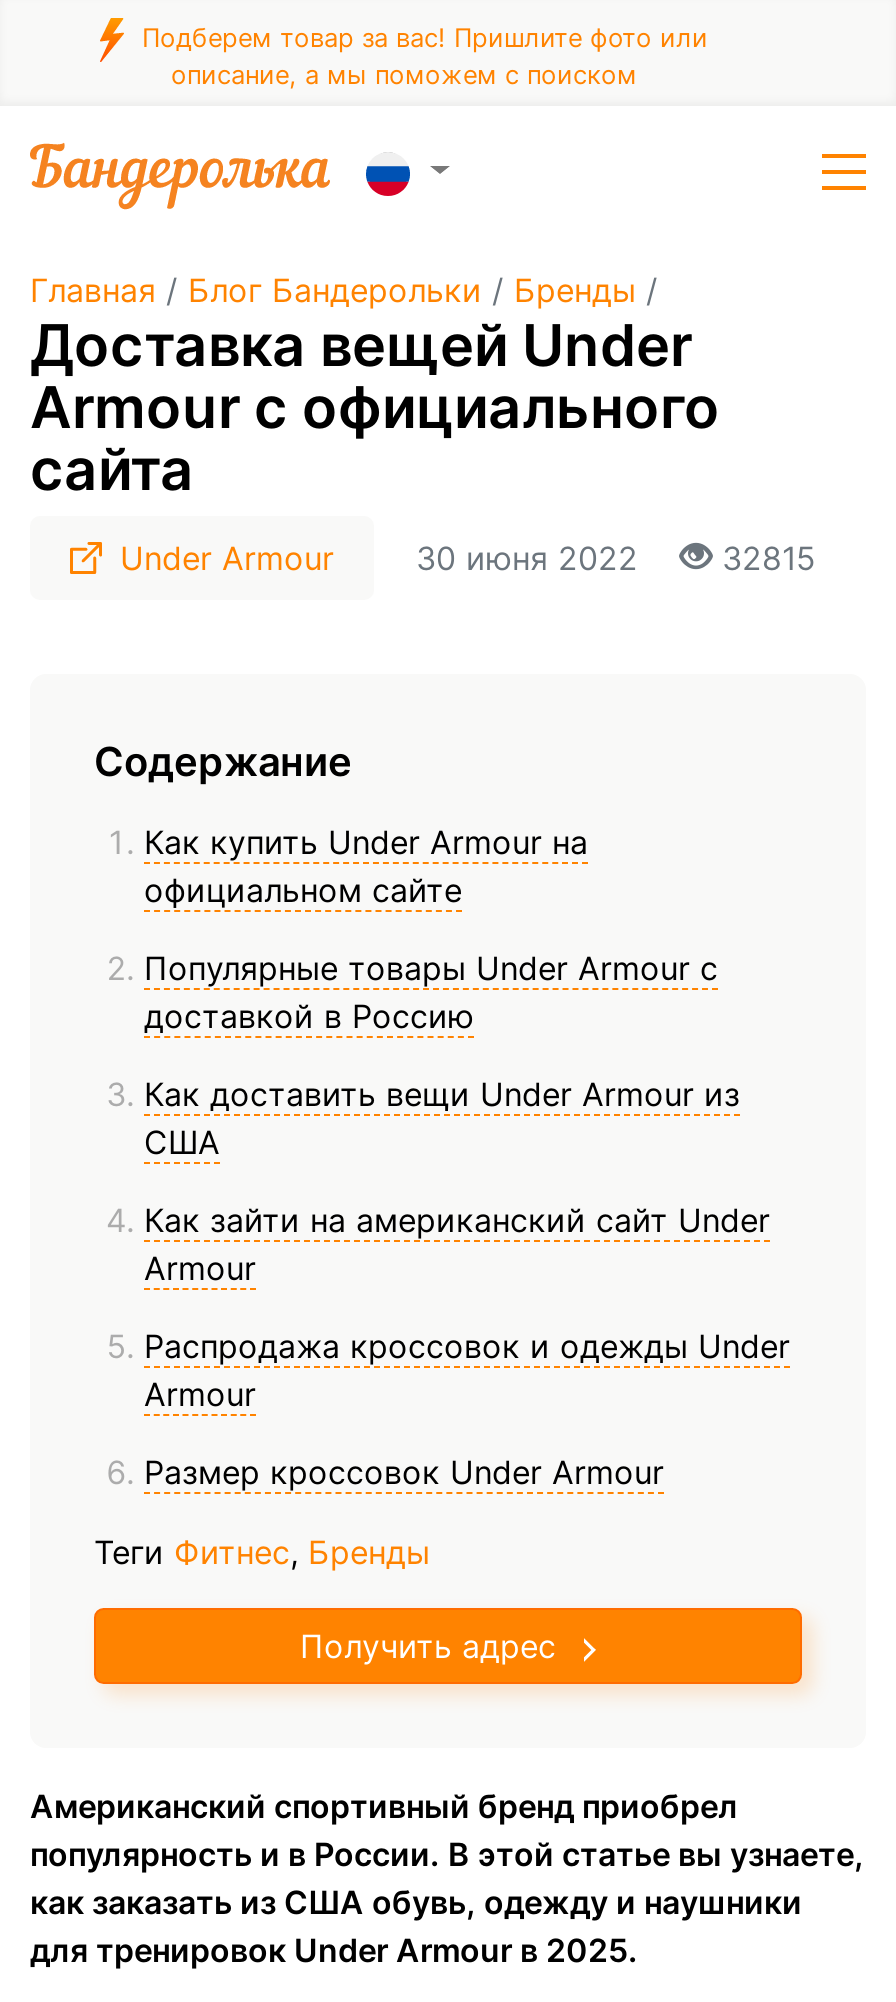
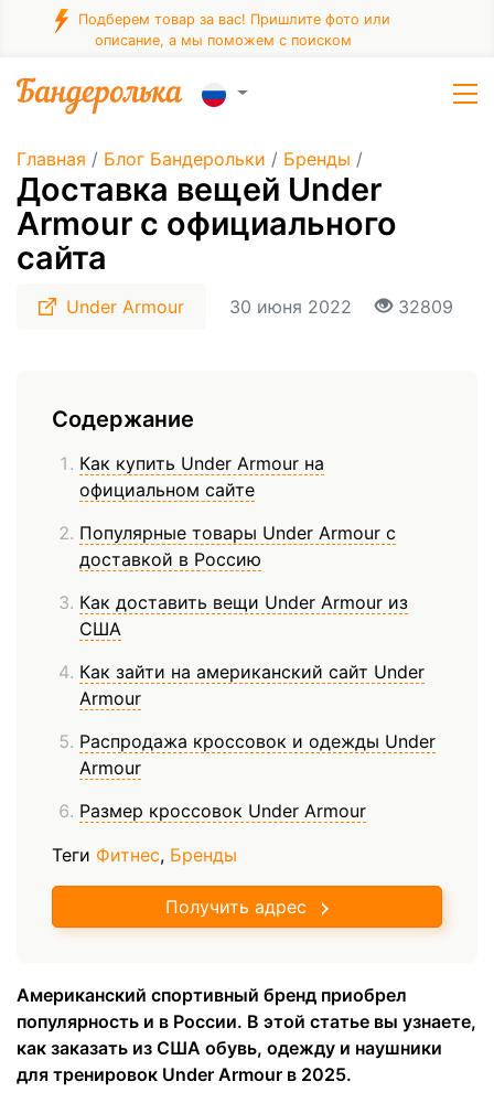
- 30 июня 2022 32815
+ 30 июня 2022 32809
